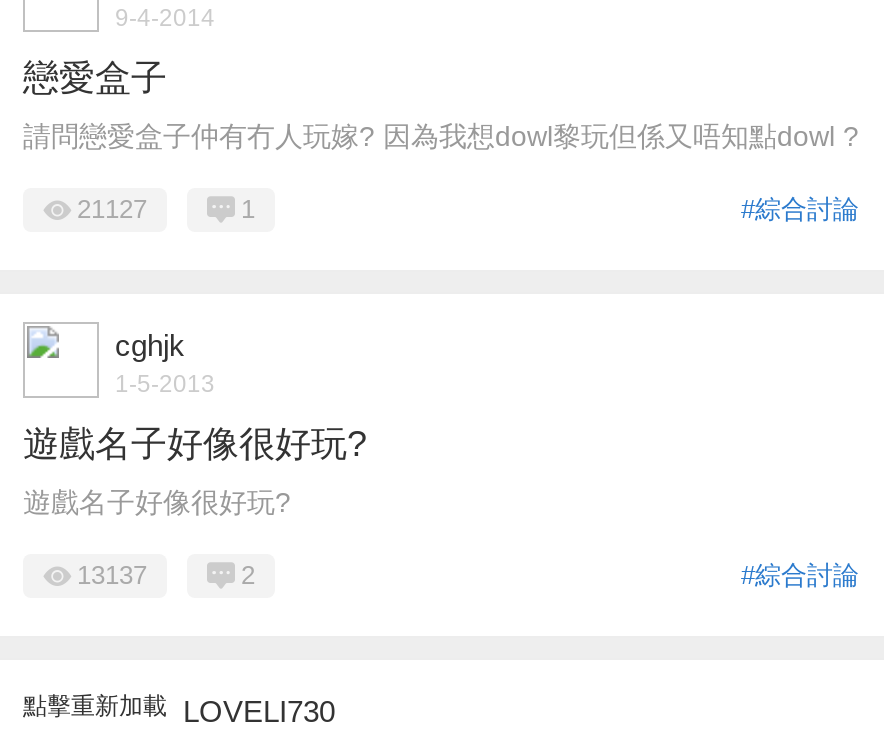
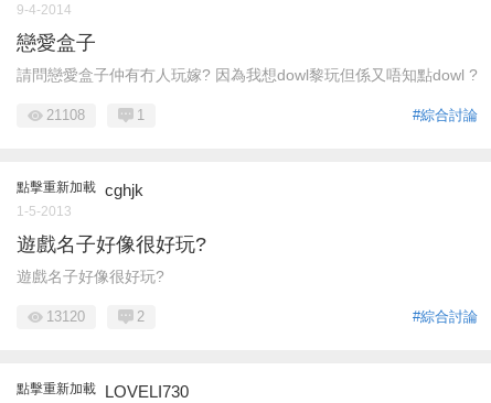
- 21127
+ 21108

- cghjk
+ 點擊重新加載 cghjk

- 13137
+ 13120
